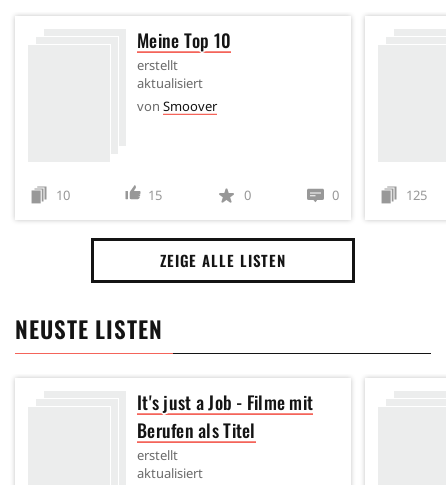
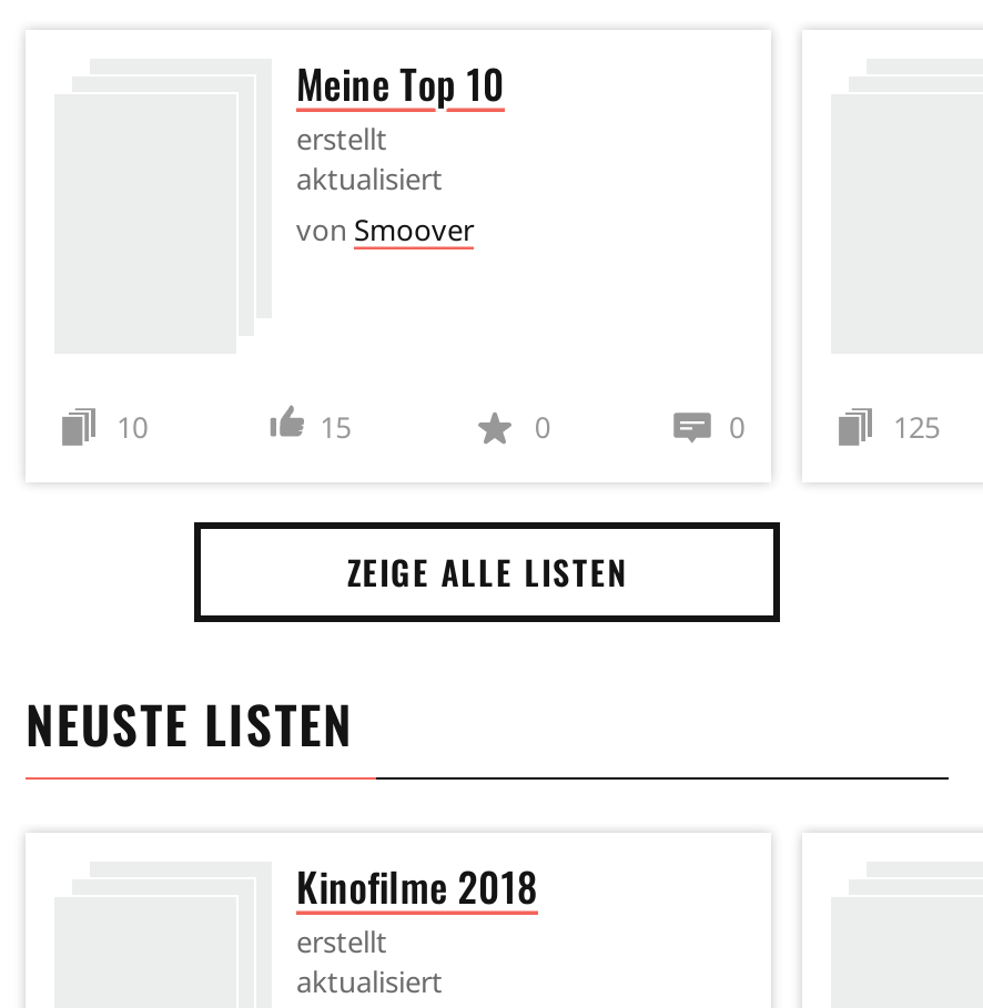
- It's just a Job - Filme mit
- Berufen als Titel
+ Kinofilme 2018
